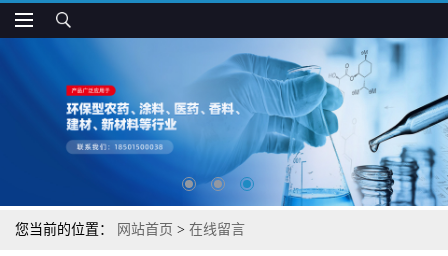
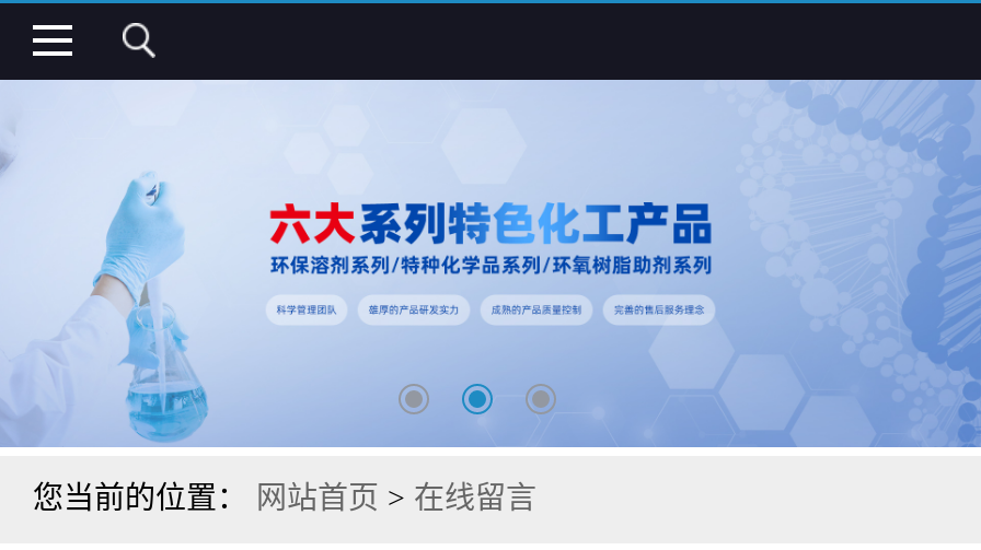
- [image]
+ [image]
